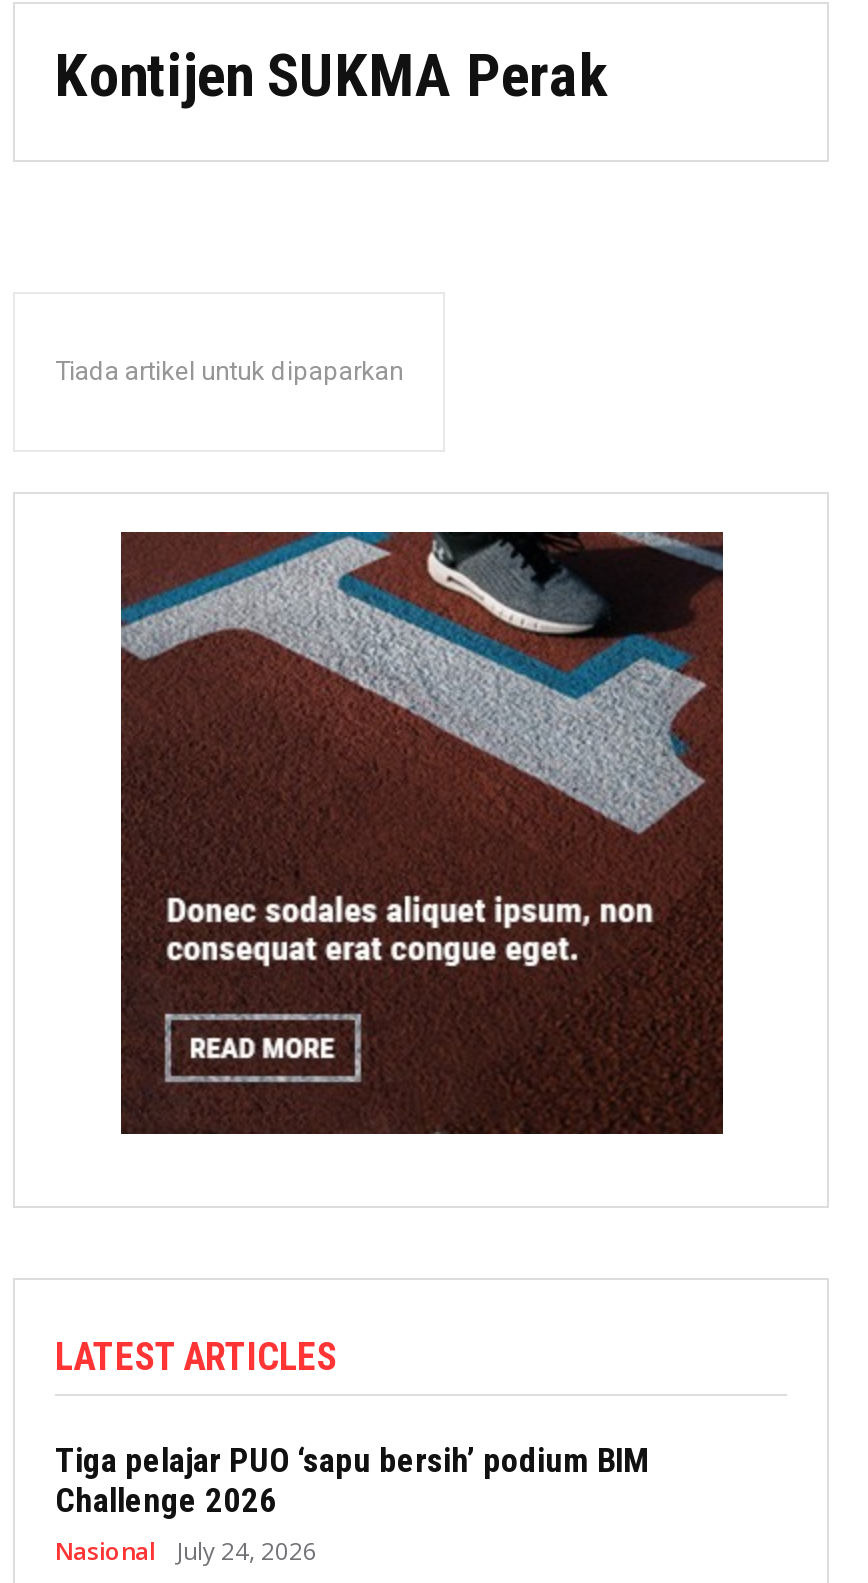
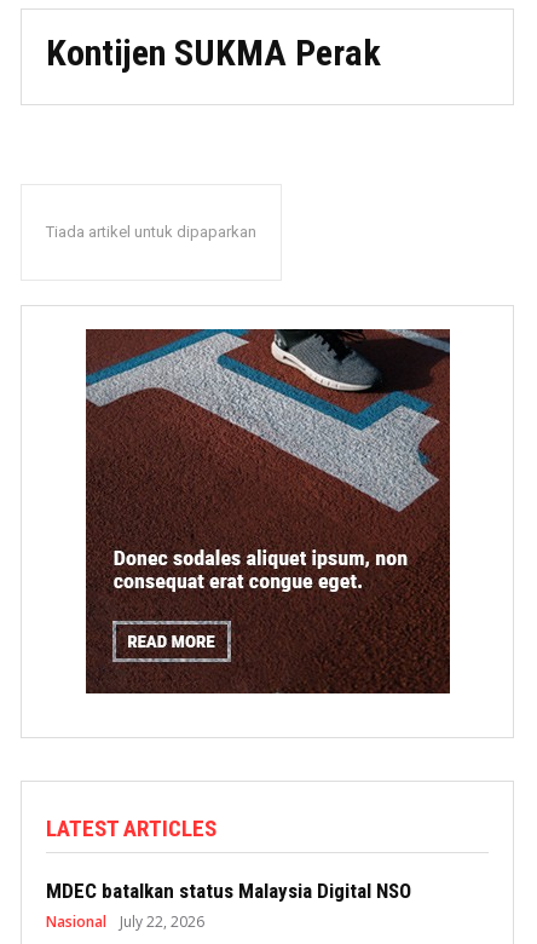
- Tiga pelajar PUO ‘sapu bersih’ podium BIM
- Challenge 2026
+ MDEC batalkan status Malaysia Digital NSO

- Nasional July 24, 2026
+ Nasional July 22, 2026
